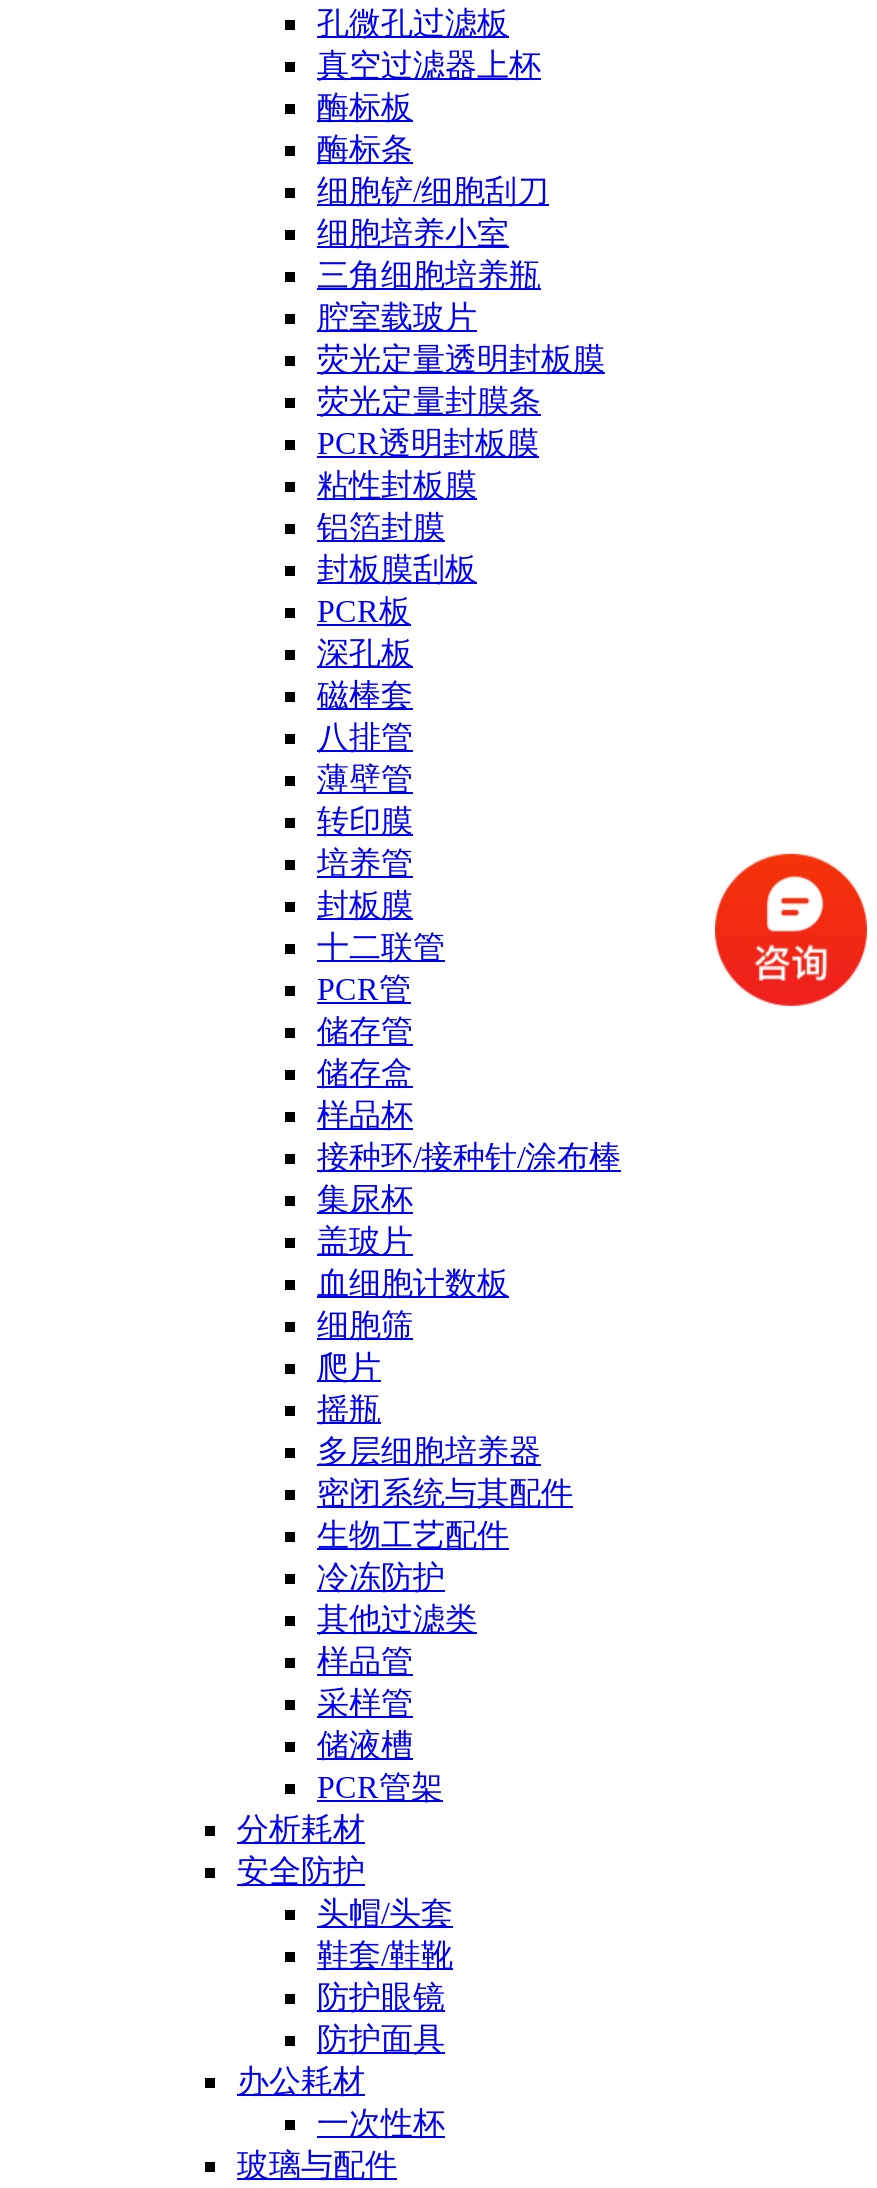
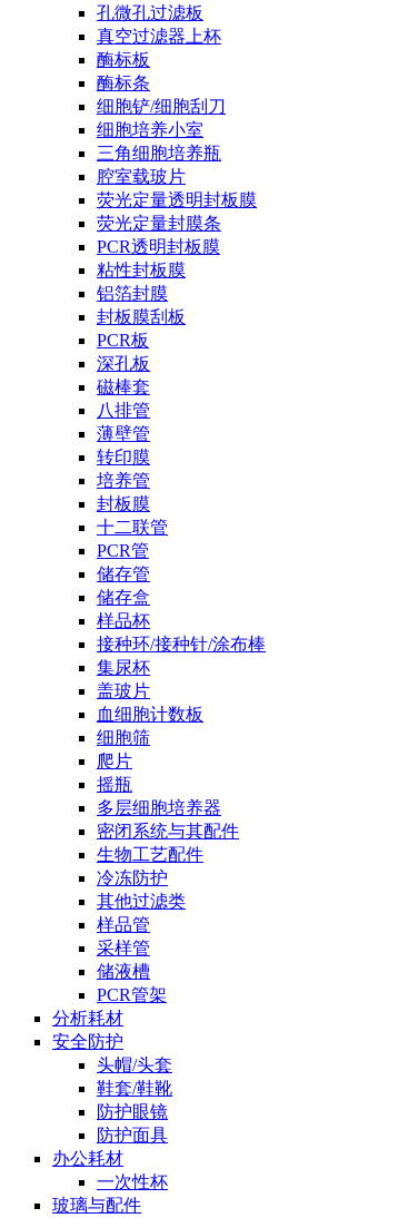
- [image]
